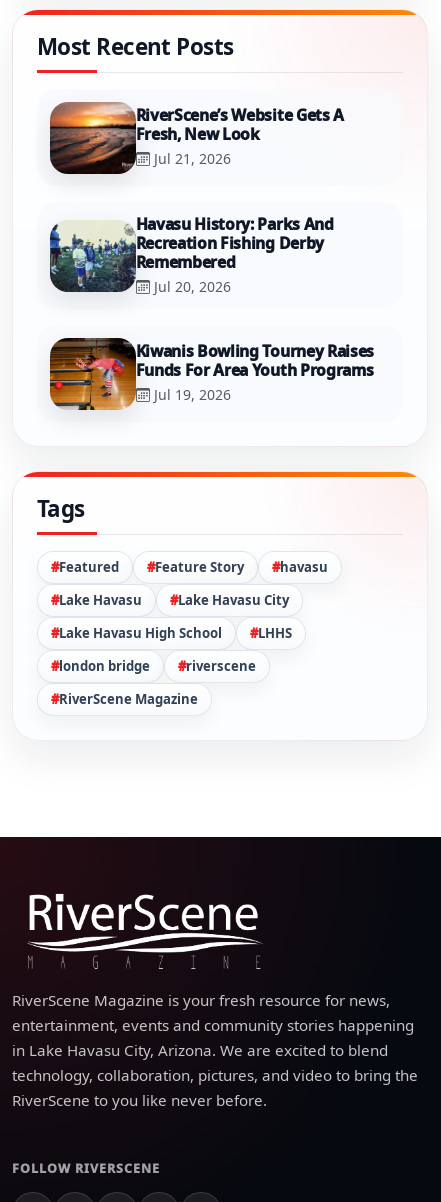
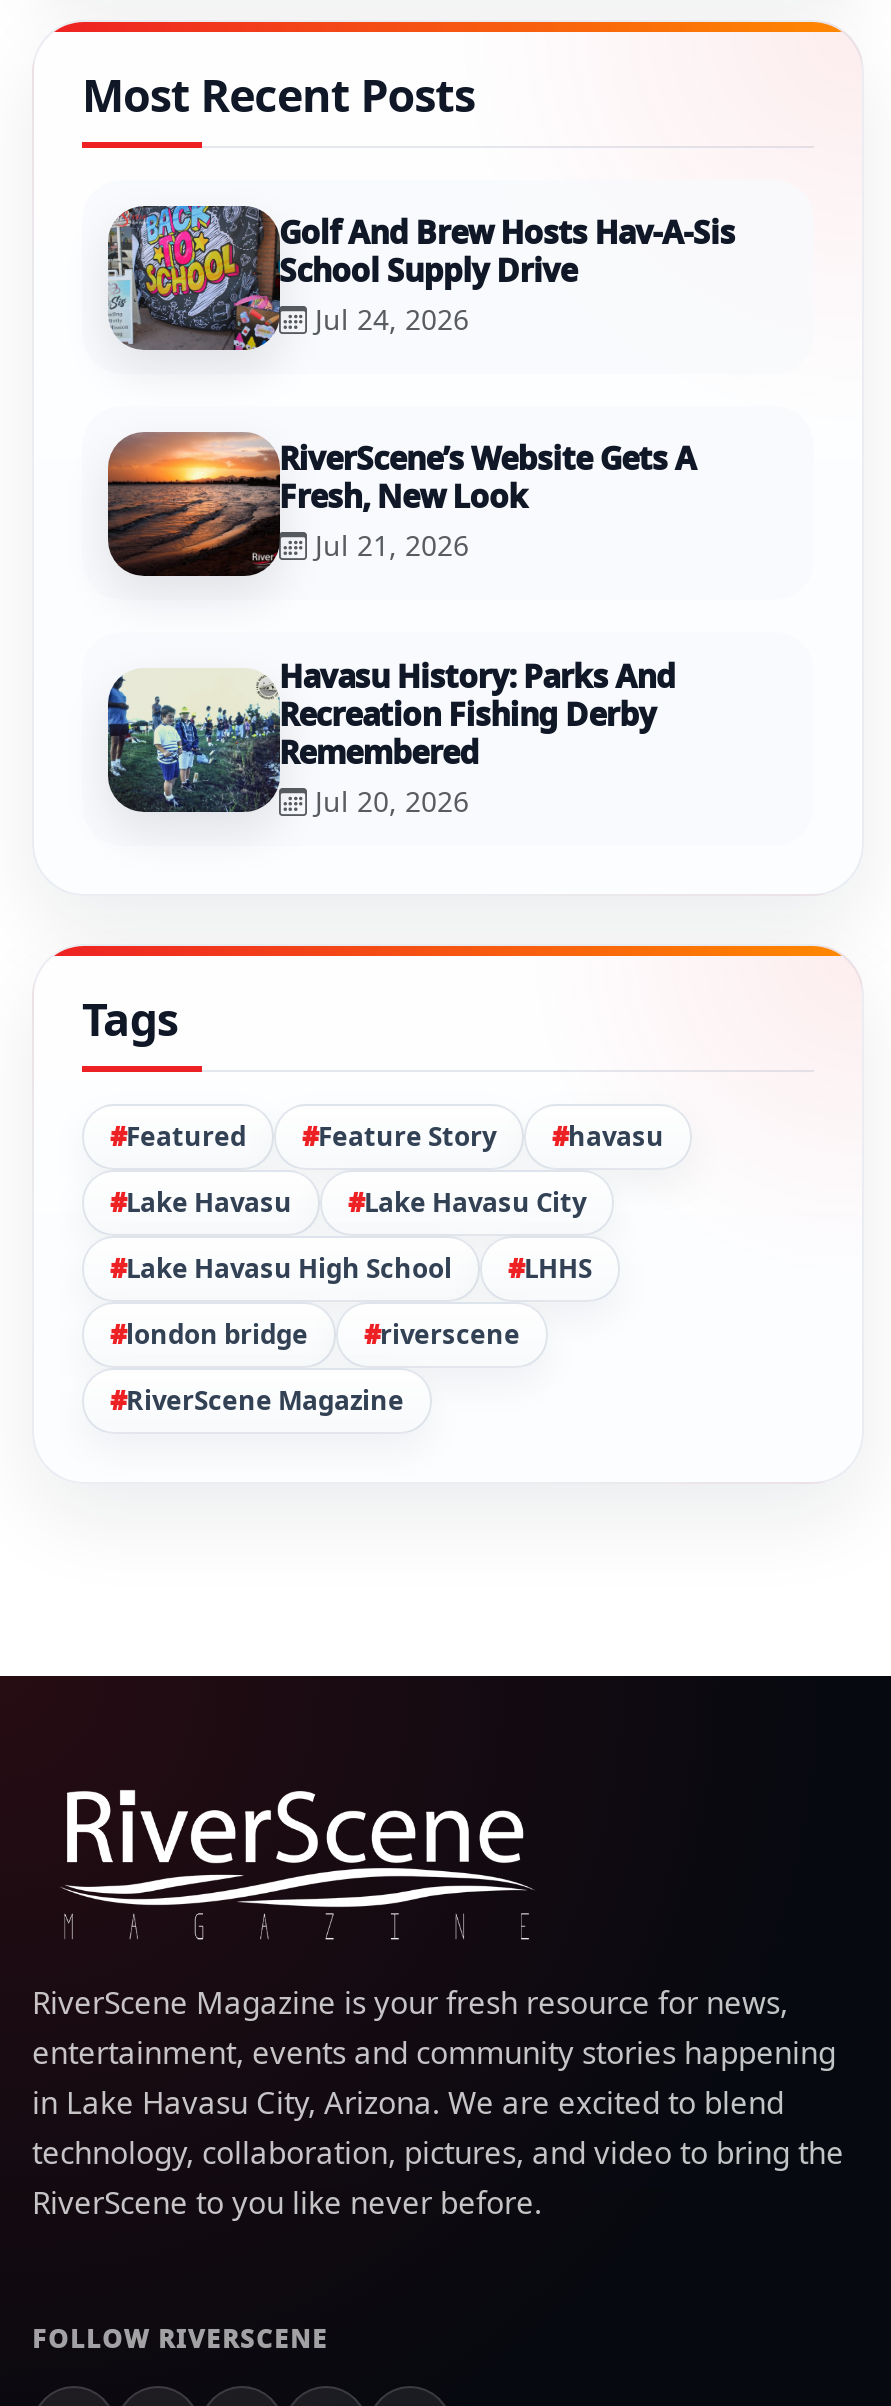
+ [image]
+ Golf And Brew Hosts Hav-A-Sis
+ School Supply Drive
+ Jul 24, 2026

moved down: [image] | RiverScene’s Website Gets A | Fresh, New Look | Jul 21, 2026 | Havasu History: Parks And | Recreation Fishing Derby | Remembered | Jul 20, 2026

- [image]
- Kiwanis Bowling Tourney Raises
- Funds For Area Youth Programs
- Jul 19, 2026
